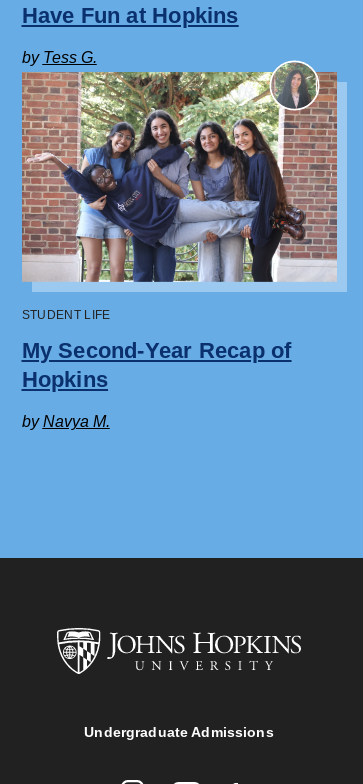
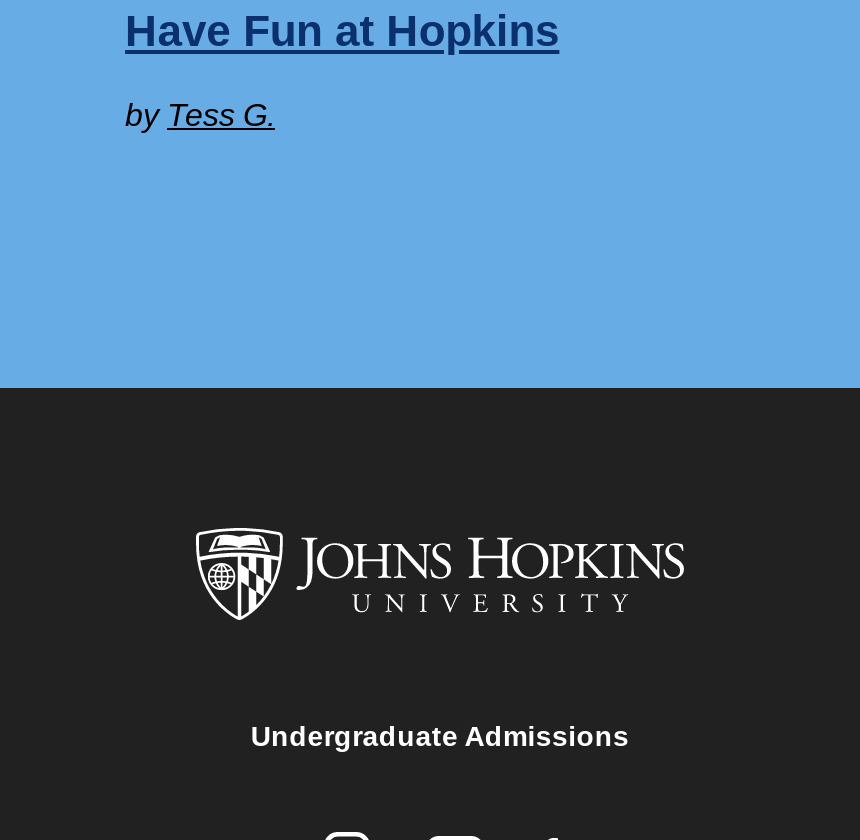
- [image]
- STUDENT LIFE
- My Second-Year Recap of
- Hopkins
- by Navya M.
